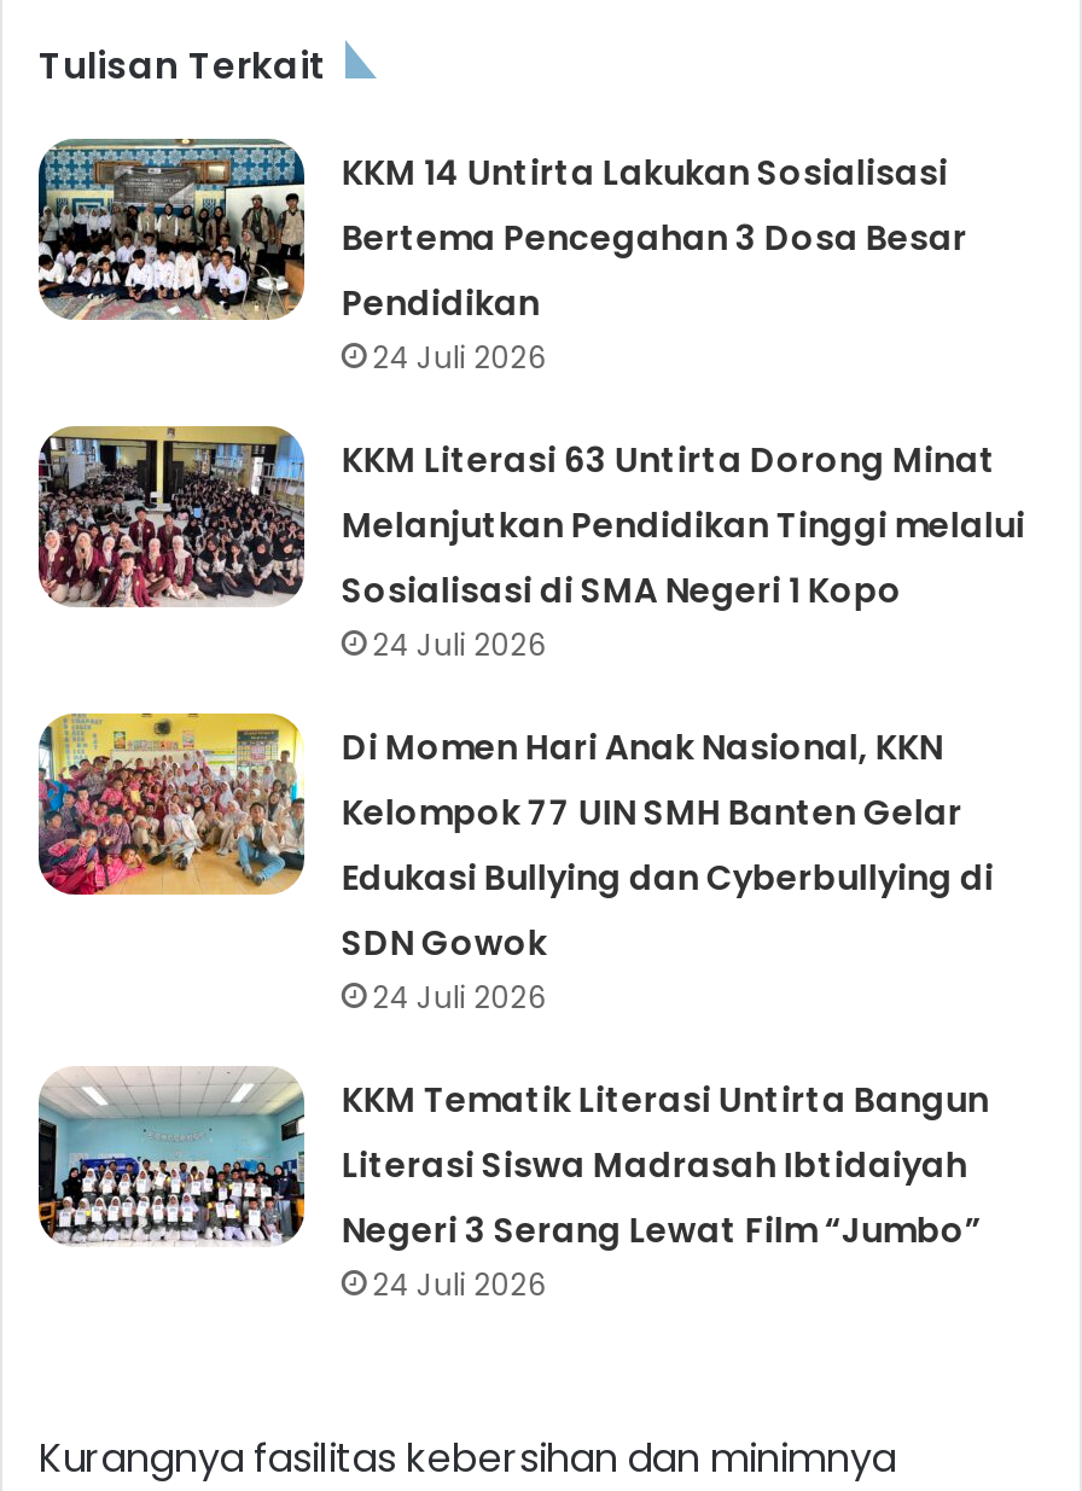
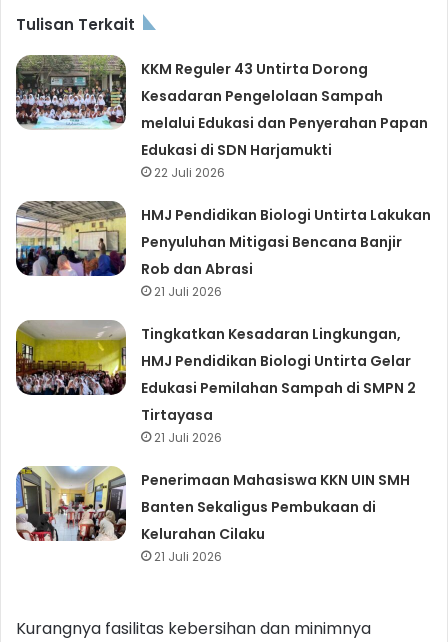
- [image]
- KKM 14 Untirta Lakukan Sosialisasi
- Bertema Pencegahan 3 Dosa Besar
- Pendidikan
- 24 Juli 2026
+ [image]
+ KKM Reguler 43 Untirta Dorong
+ Kesadaran Pengelolaan Sampah
+ melalui Edukasi dan Penyerahan Papan
+ Edukasi di SDN Harjamukti
+ 22 Juli 2026

- [image]
- KKM Literasi 63 Untirta Dorong Minat
- Melanjutkan Pendidikan Tinggi melalui
- Sosialisasi di SMA Negeri 1 Kopo
- 24 Juli 2026
+ [image]
+ HMJ Pendidikan Biologi Untirta Lakukan
+ Penyuluhan Mitigasi Bencana Banjir
+ Rob dan Abrasi
+ 21 Juli 2026

- [image]
- Di Momen Hari Anak Nasional, KKN
- Kelompok 77 UIN SMH Banten Gelar
- Edukasi Bullying dan Cyberbullying di
- SDN Gowok
- 24 Juli 2026
+ [image]
+ Tingkatkan Kesadaran Lingkungan,
+ HMJ Pendidikan Biologi Untirta Gelar
+ Edukasi Pemilahan Sampah di SMPN 2
+ Tirtayasa
+ 21 Juli 2026

- [image]
- KKM Tematik Literasi Untirta Bangun
- Literasi Siswa Madrasah Ibtidaiyah
- Negeri 3 Serang Lewat Film “Jumbo”
- 24 Juli 2026
+ [image]
+ Penerimaan Mahasiswa KKN UIN SMH
+ Banten Sekaligus Pembukaan di
+ Kelurahan Cilaku
+ 21 Juli 2026
